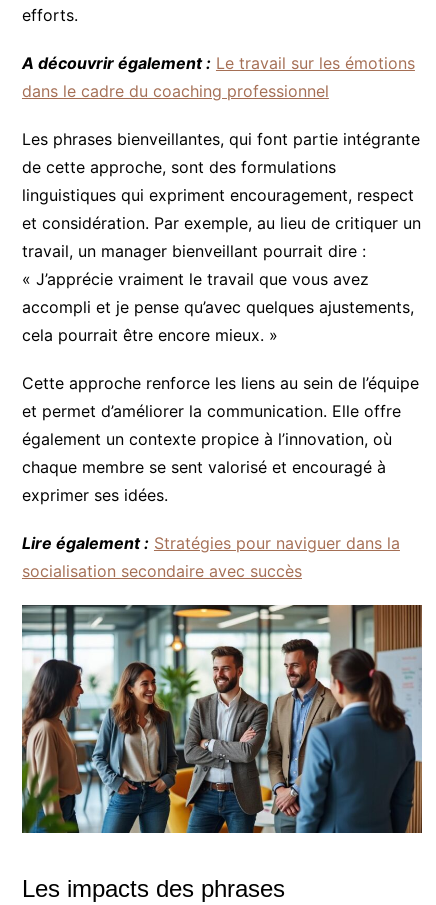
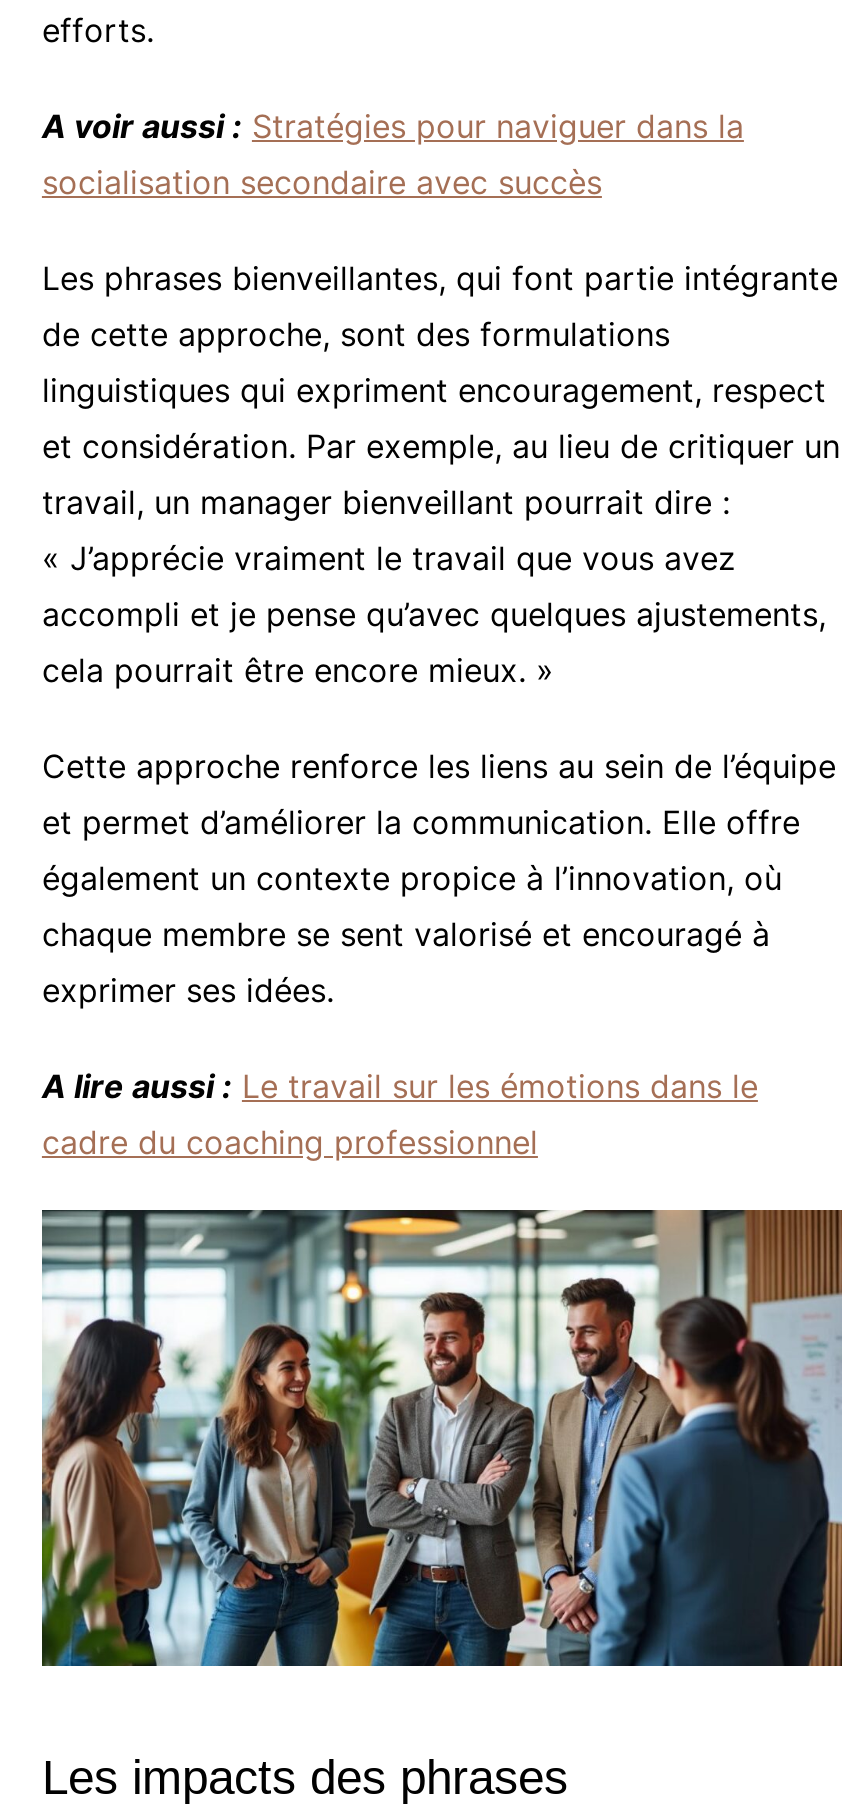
- A découvrir également : Le travail sur les émotions
- dans le cadre du coaching professionnel
+ A voir aussi : Stratégies pour naviguer dans la

- Lire également : Stratégies pour naviguer dans la
+ A lire aussi : Le travail sur les émotions dans le
+ cadre du coaching professionnel

moved up: socialisation secondaire avec succès
